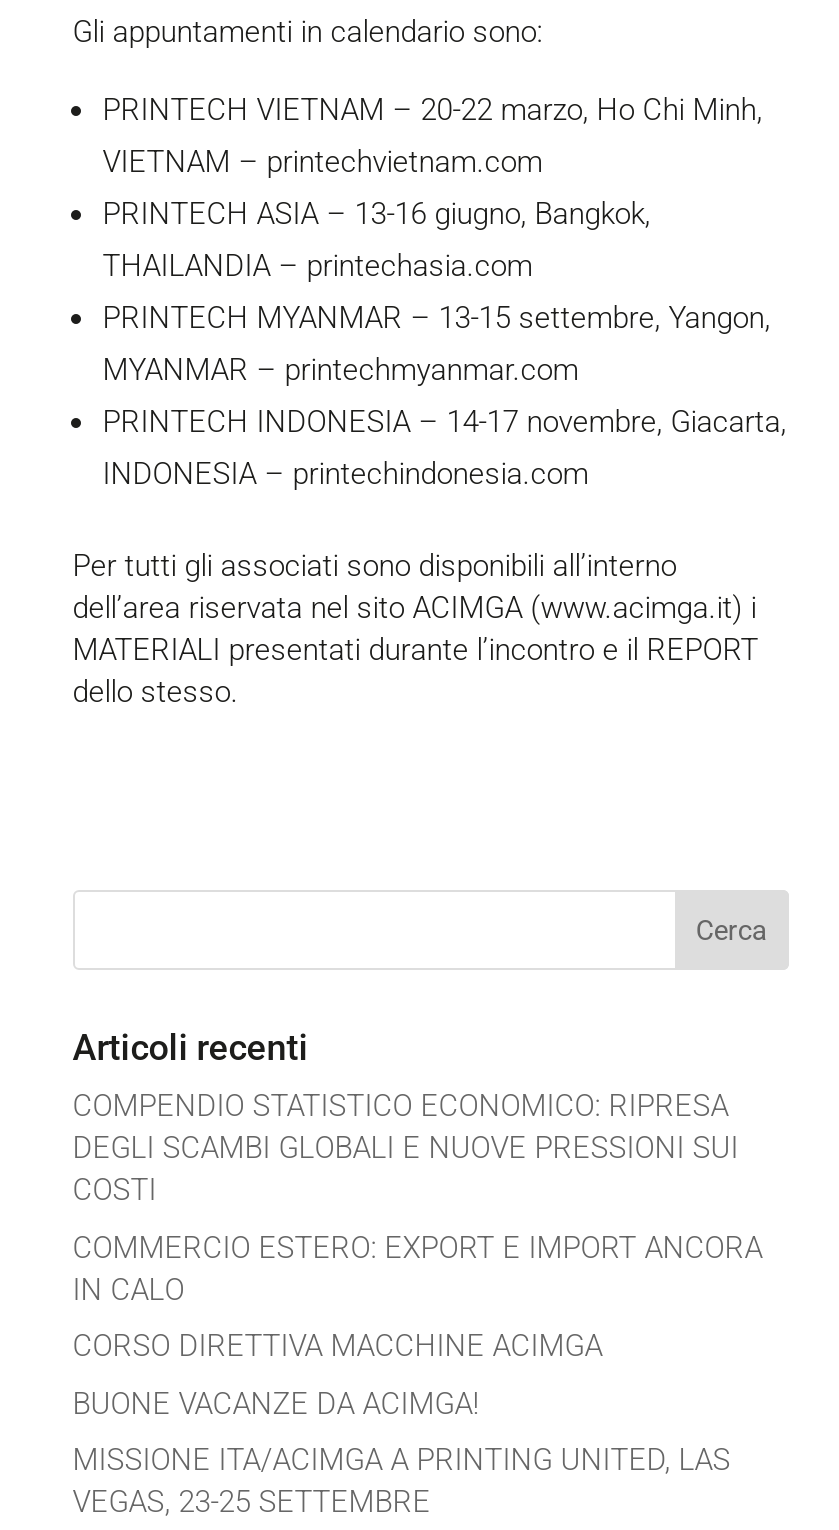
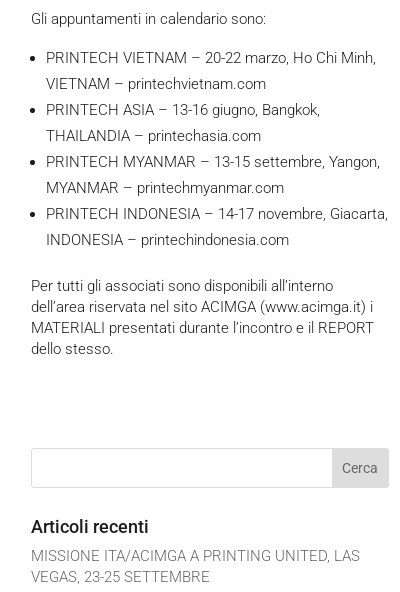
- COMPENDIO STATISTICO ECONOMICO: RIPRESA
- DEGLI SCAMBI GLOBALI E NUOVE PRESSIONI SUI
- COSTI
- COMMERCIO ESTERO: EXPORT E IMPORT ANCORA
- IN CALO
- CORSO DIRETTIVA MACCHINE ACIMGA
- BUONE VACANZE DA ACIMGA!
